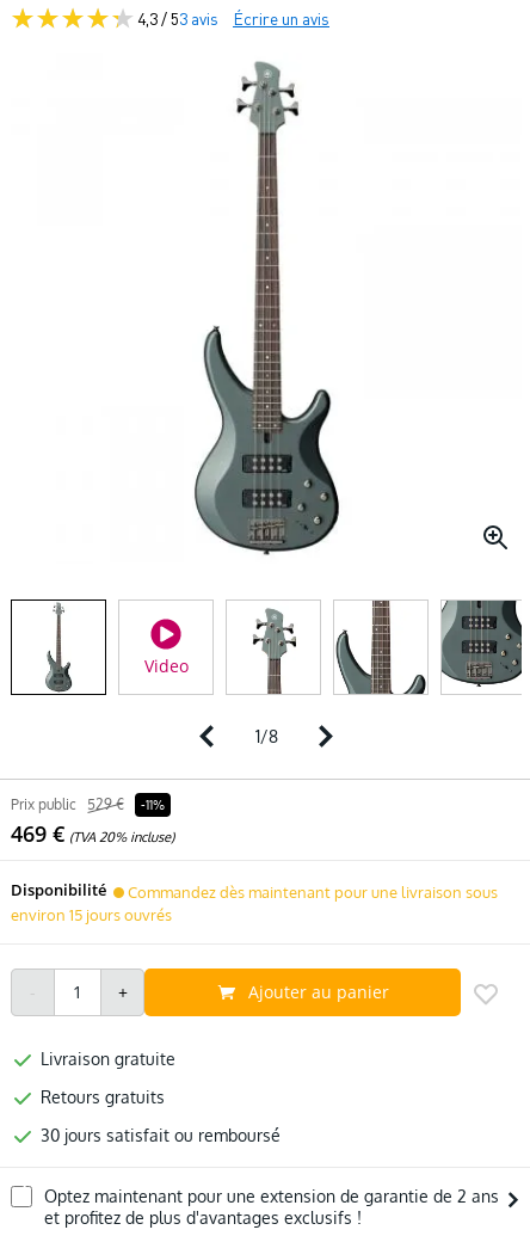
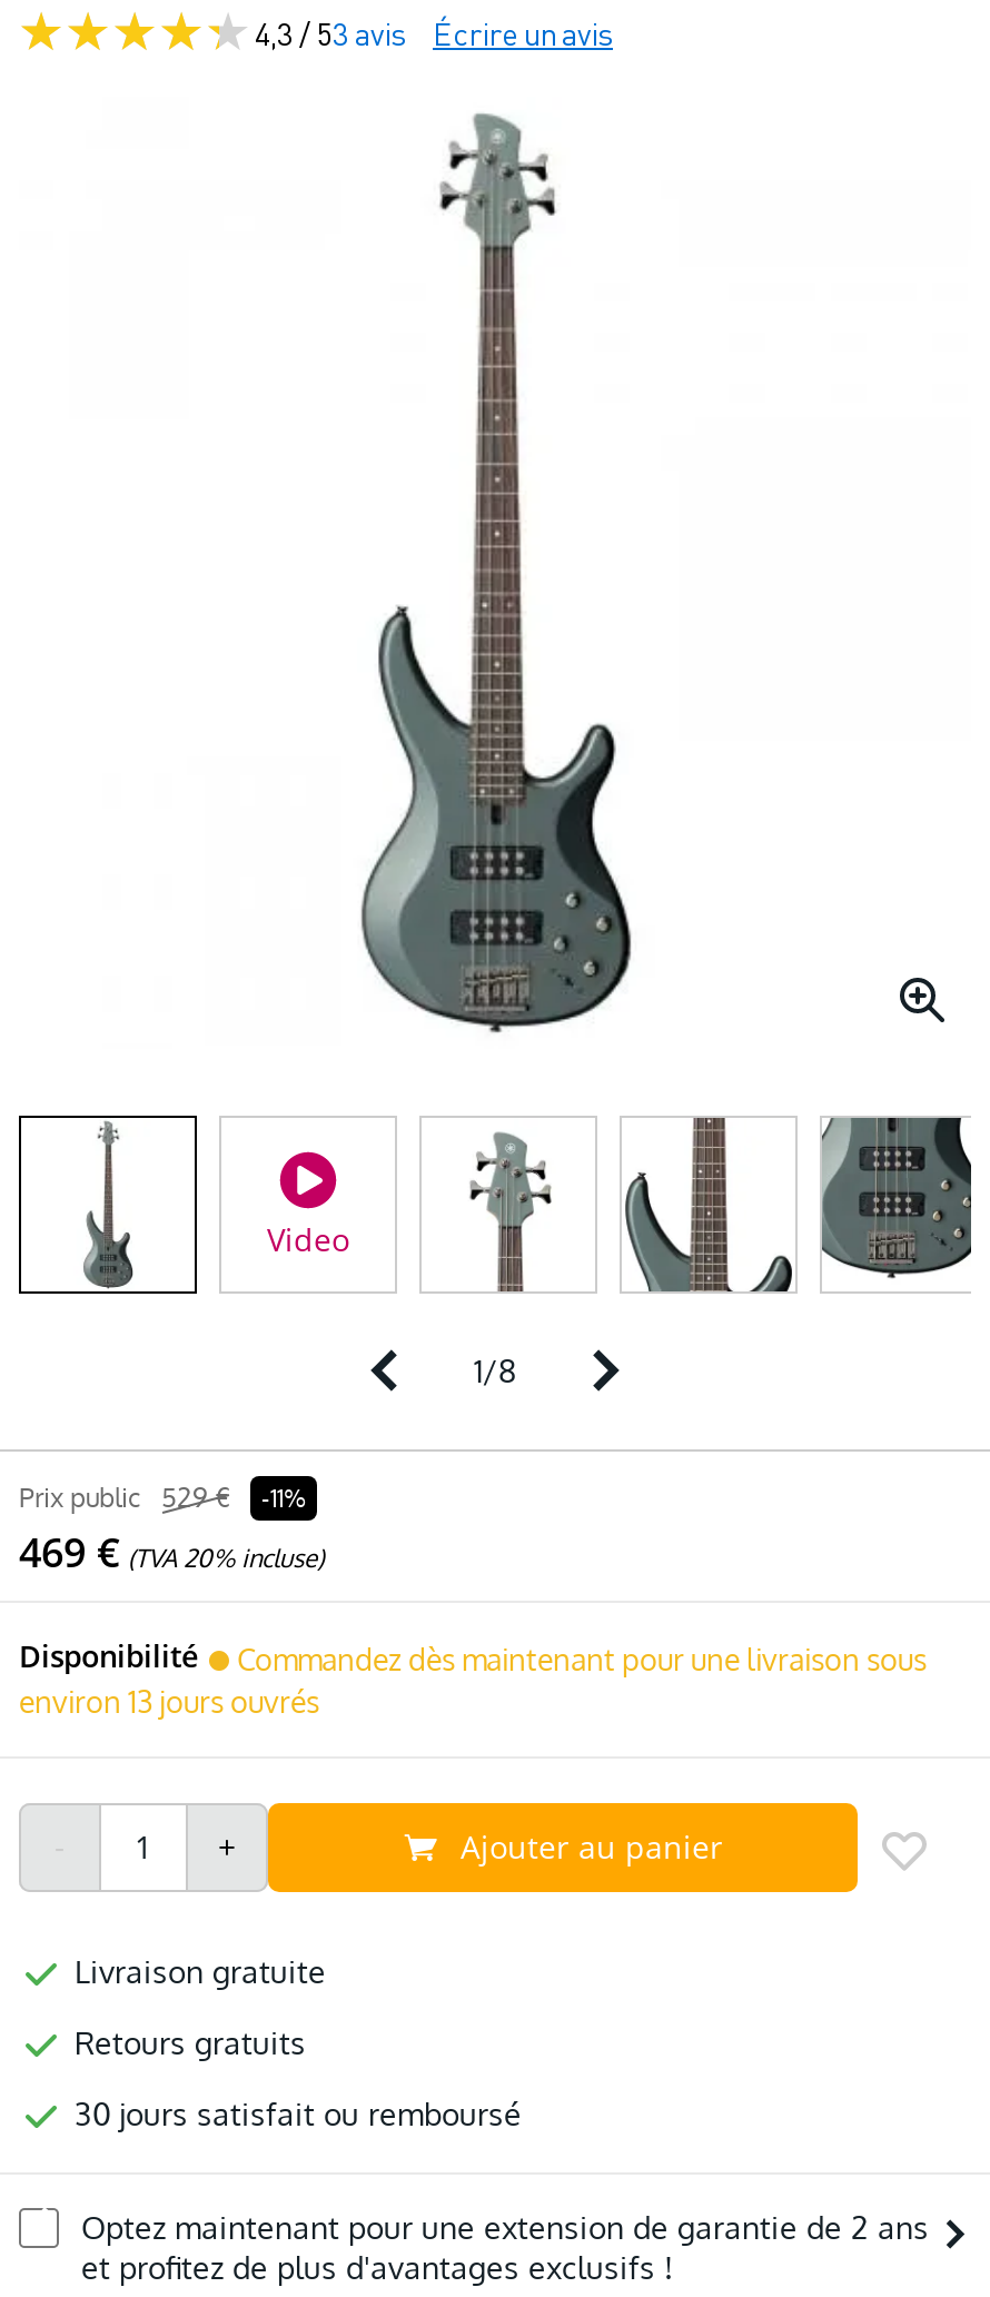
- environ 15 jours ouvrés
+ environ 13 jours ouvrés
